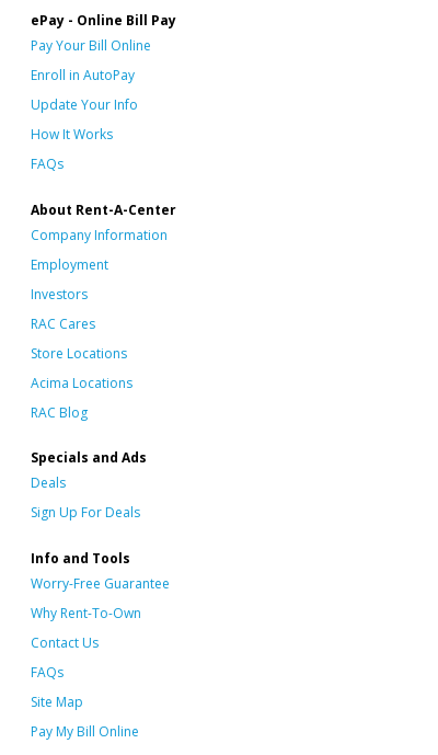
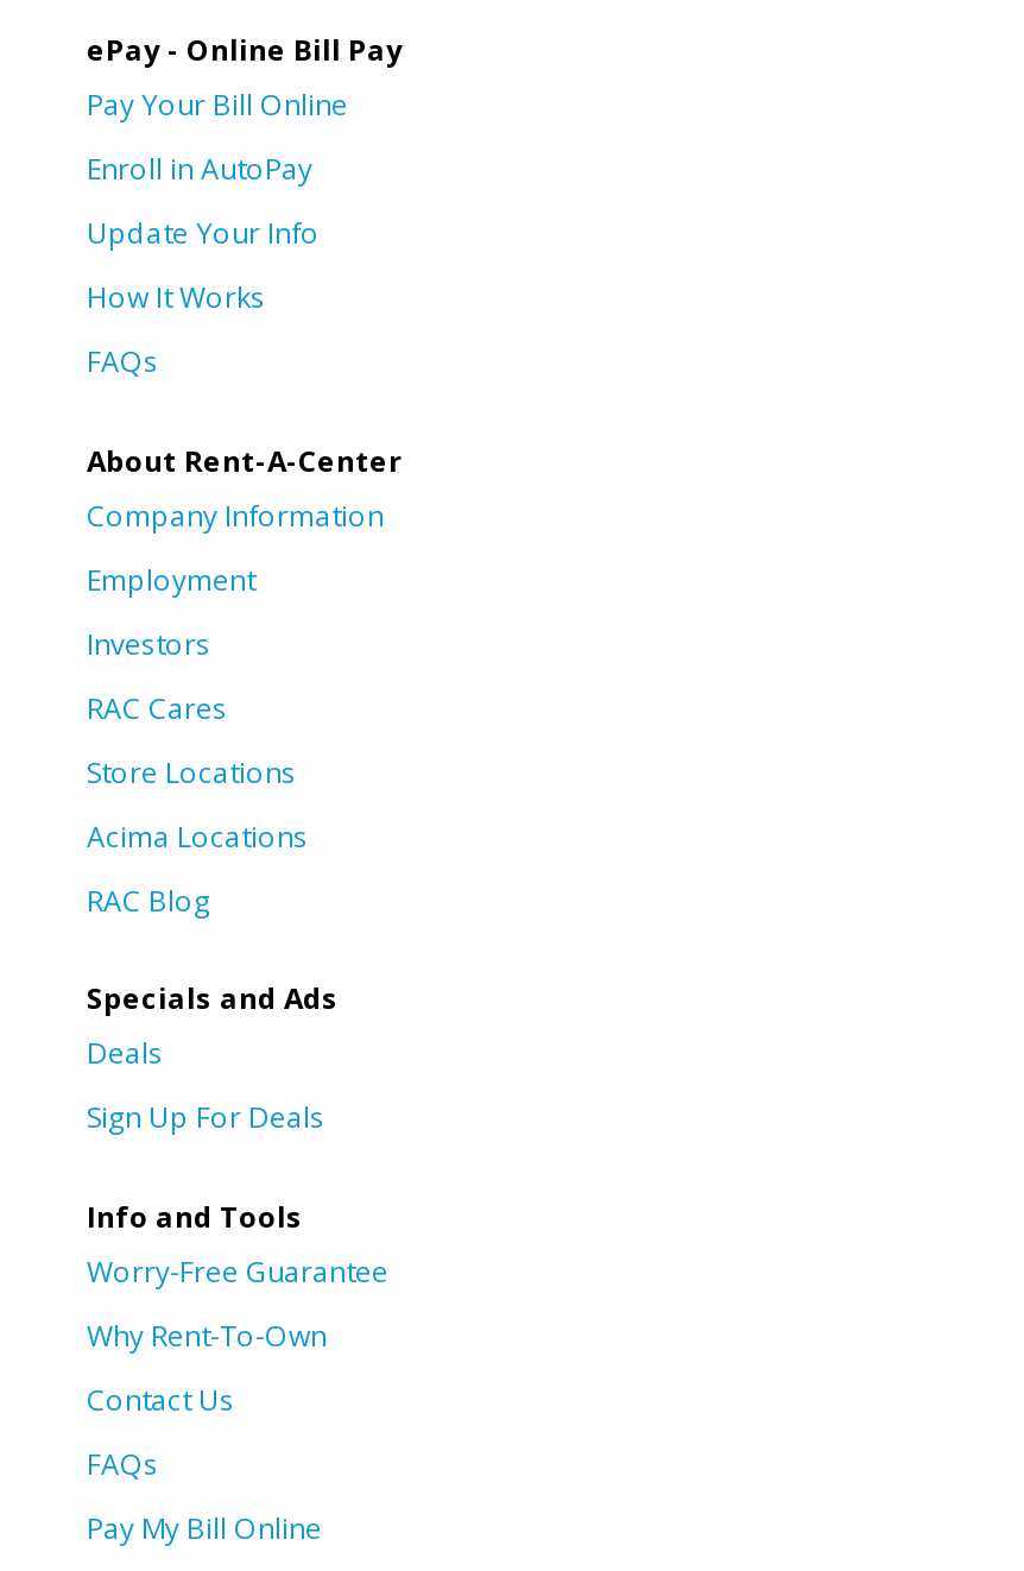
- Site Map
